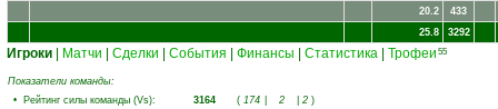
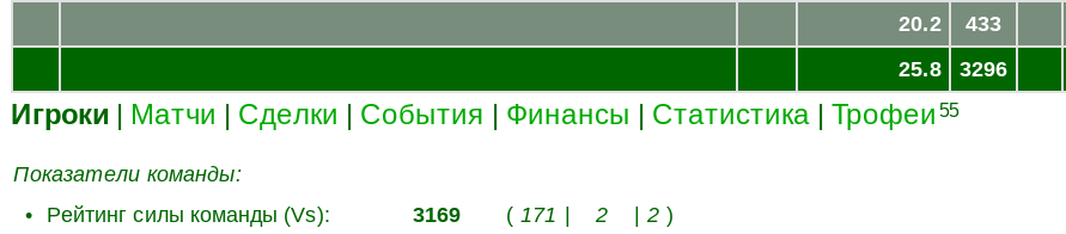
- 25.8 3292
+ 25.8 3296

- 3164
+ 3169

- (174
+ (171
